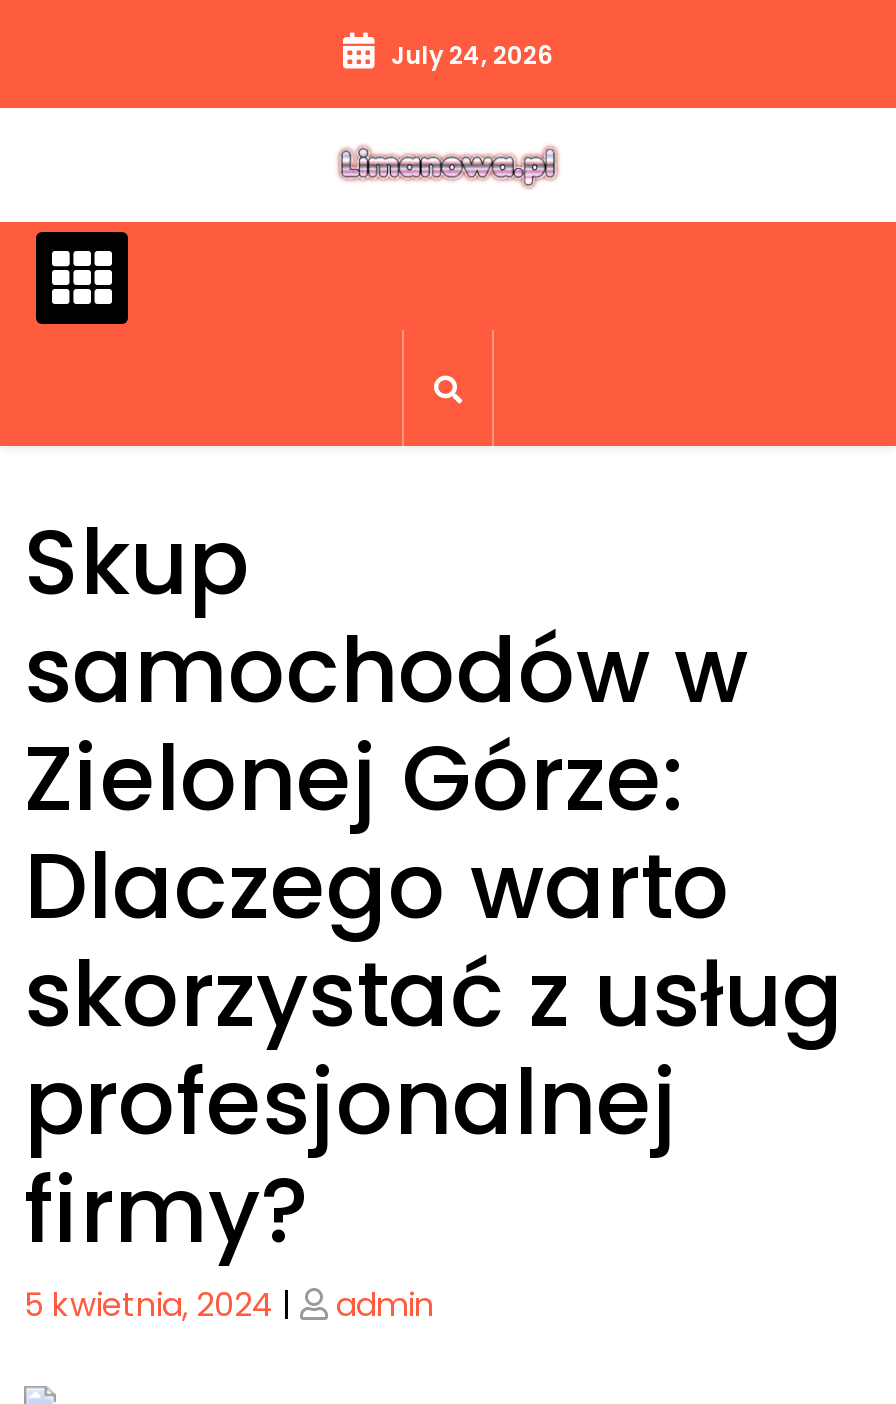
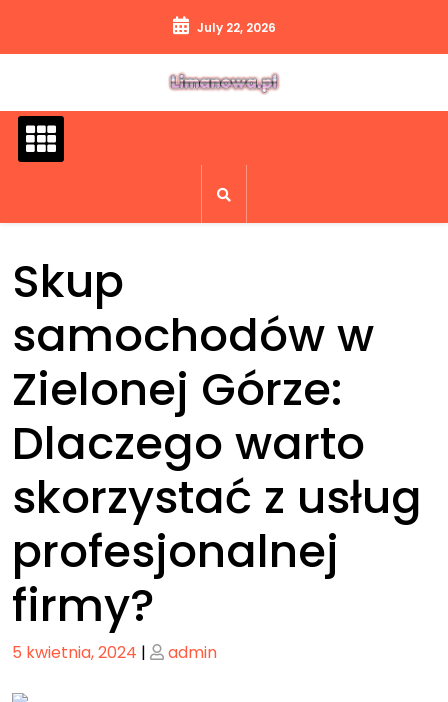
- July 24, 2026
+ July 22, 2026
